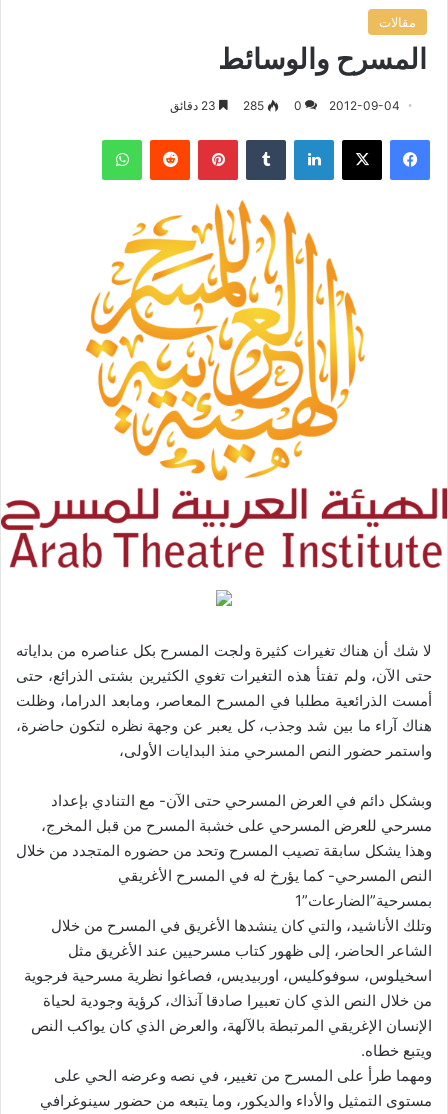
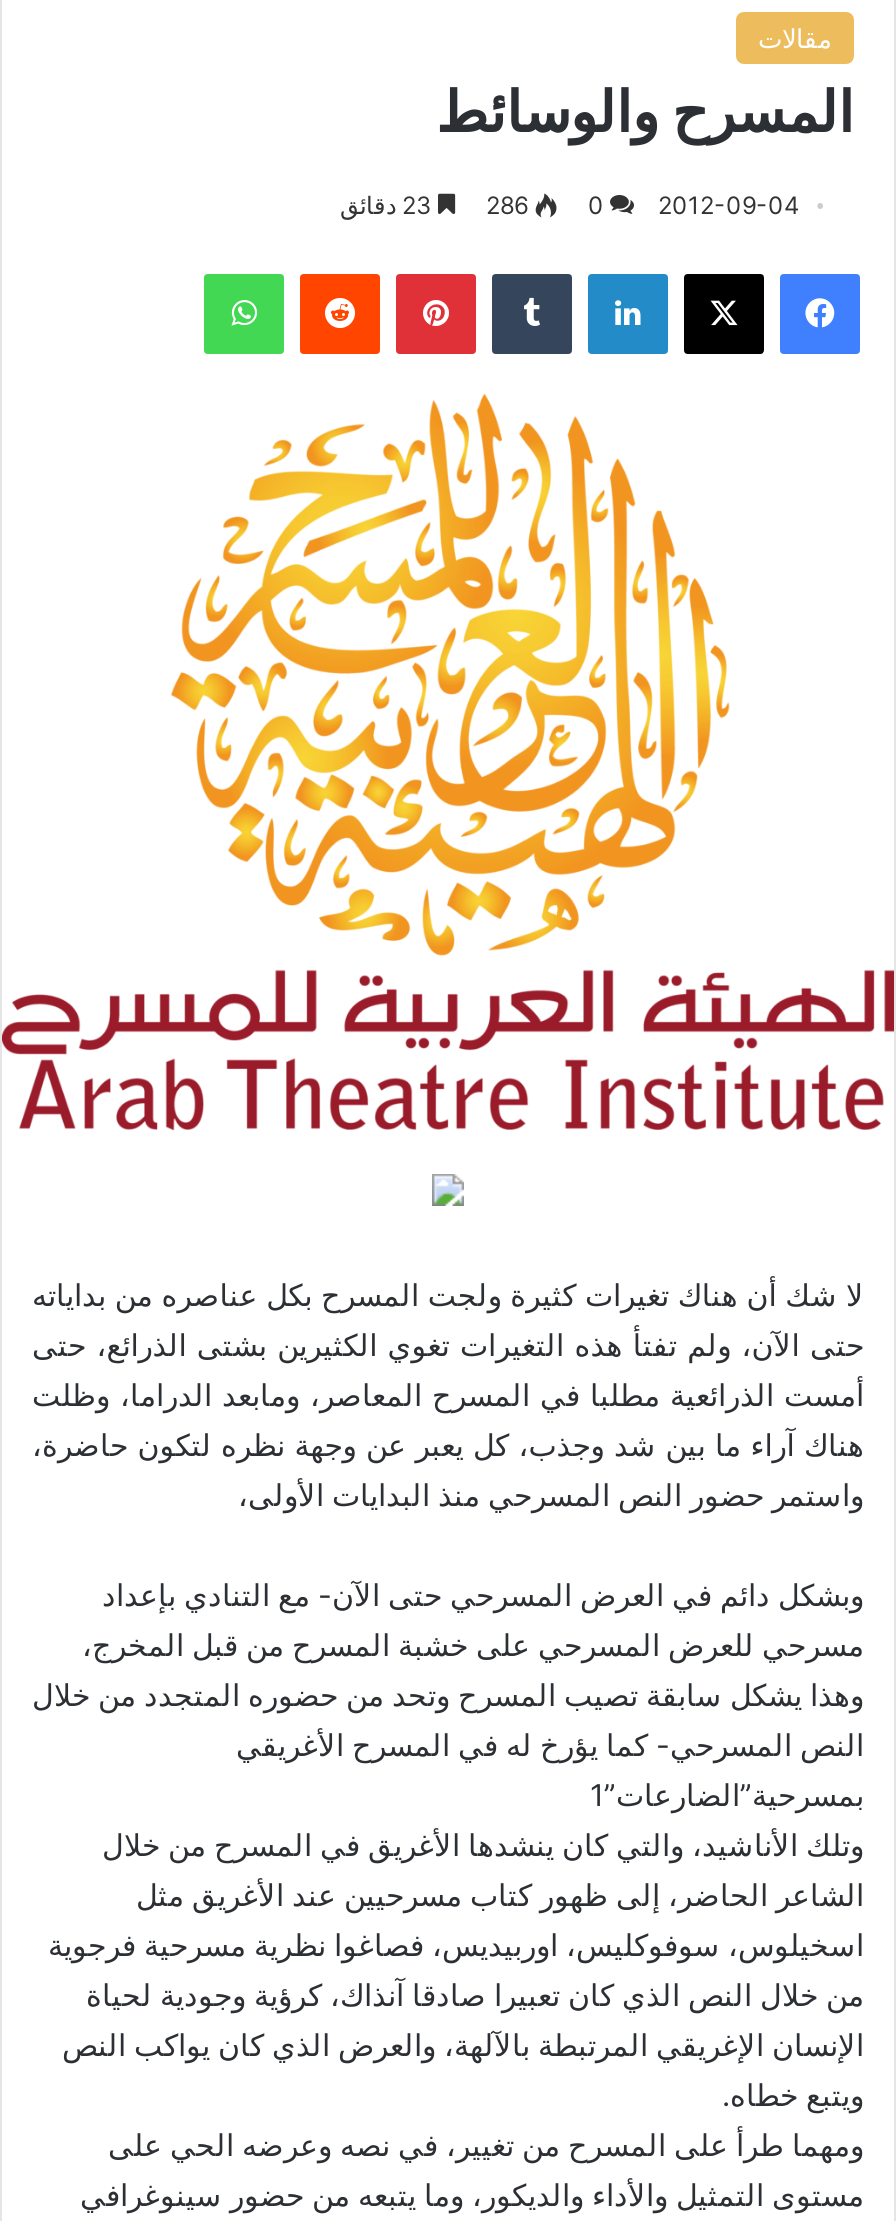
- 285
+ 286
